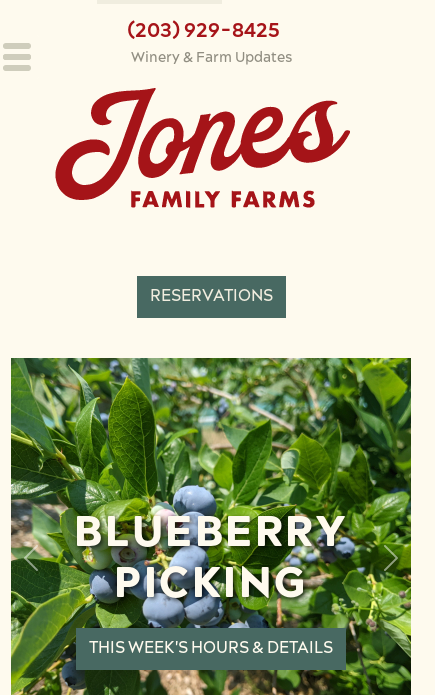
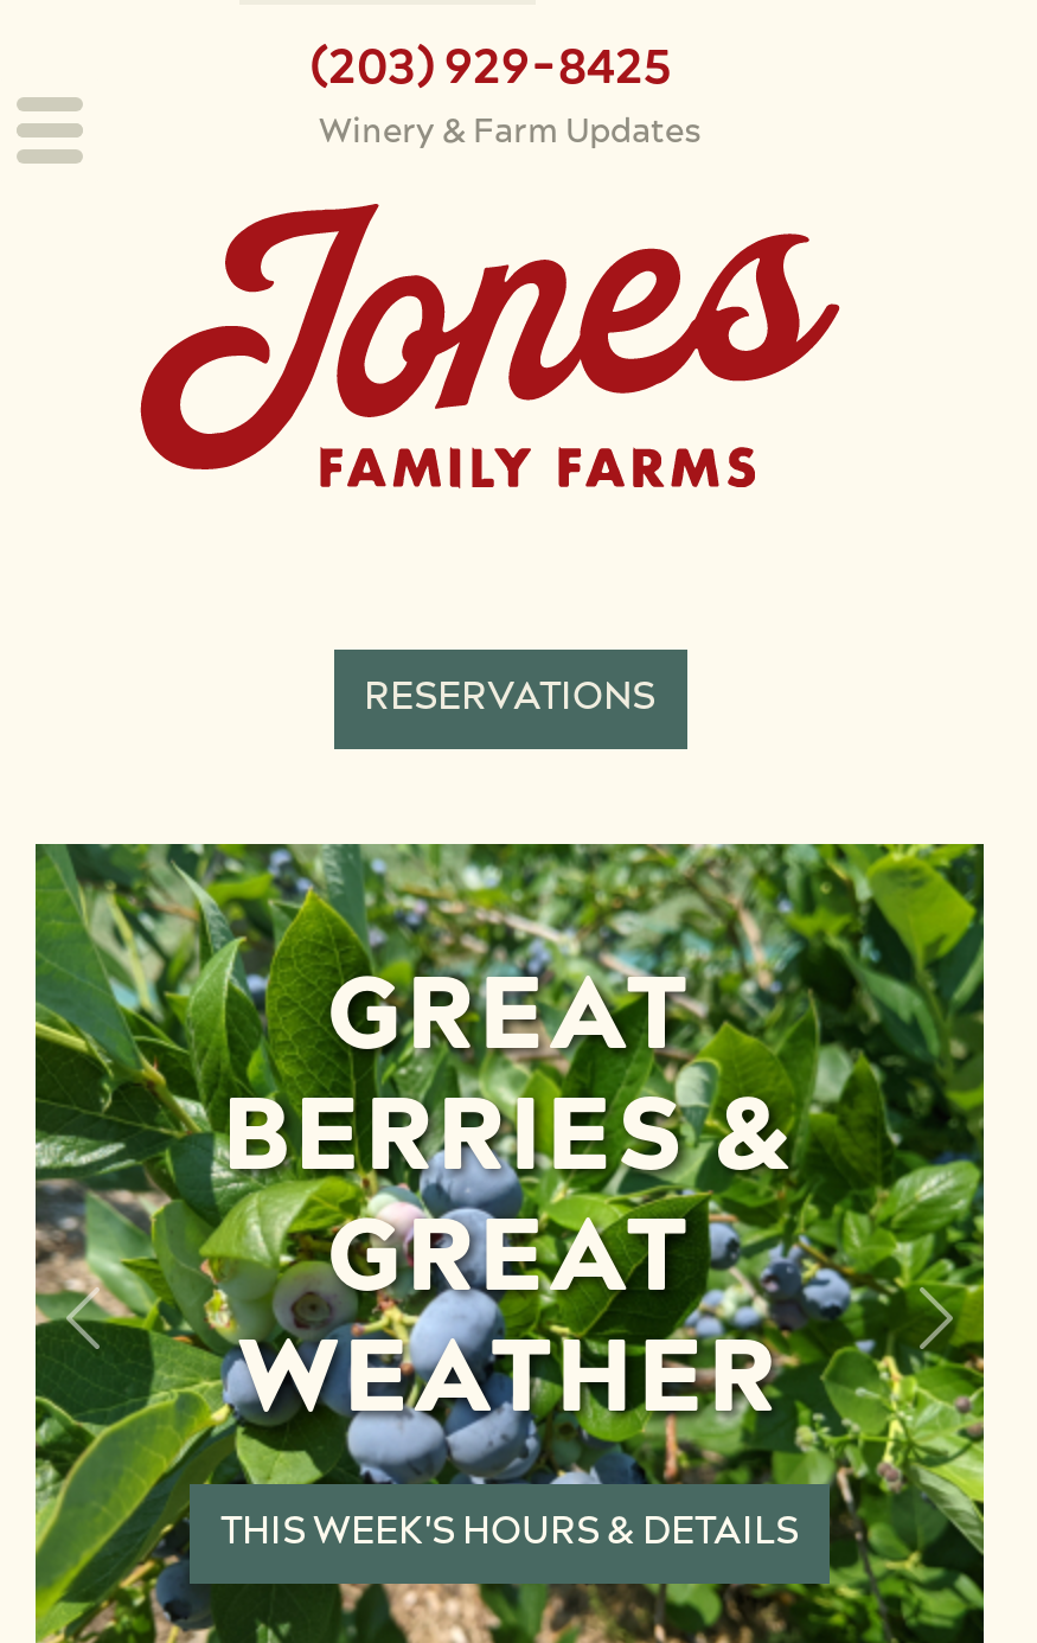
- BLUEBERRY
- PICKING
+ GREAT
+ BERRIES &
+ GREAT
+ WEATHER
